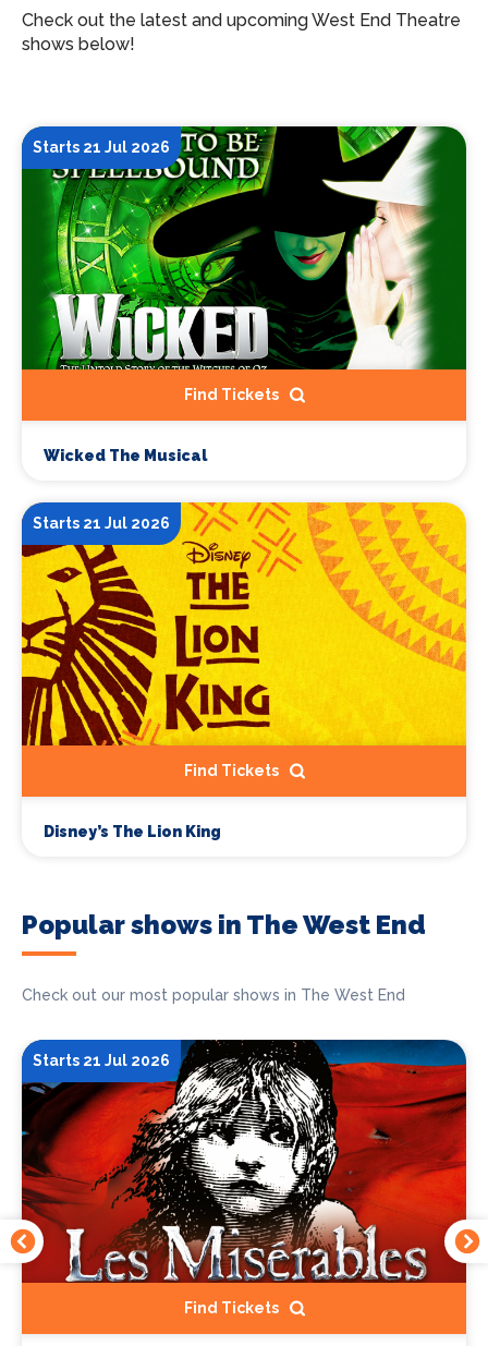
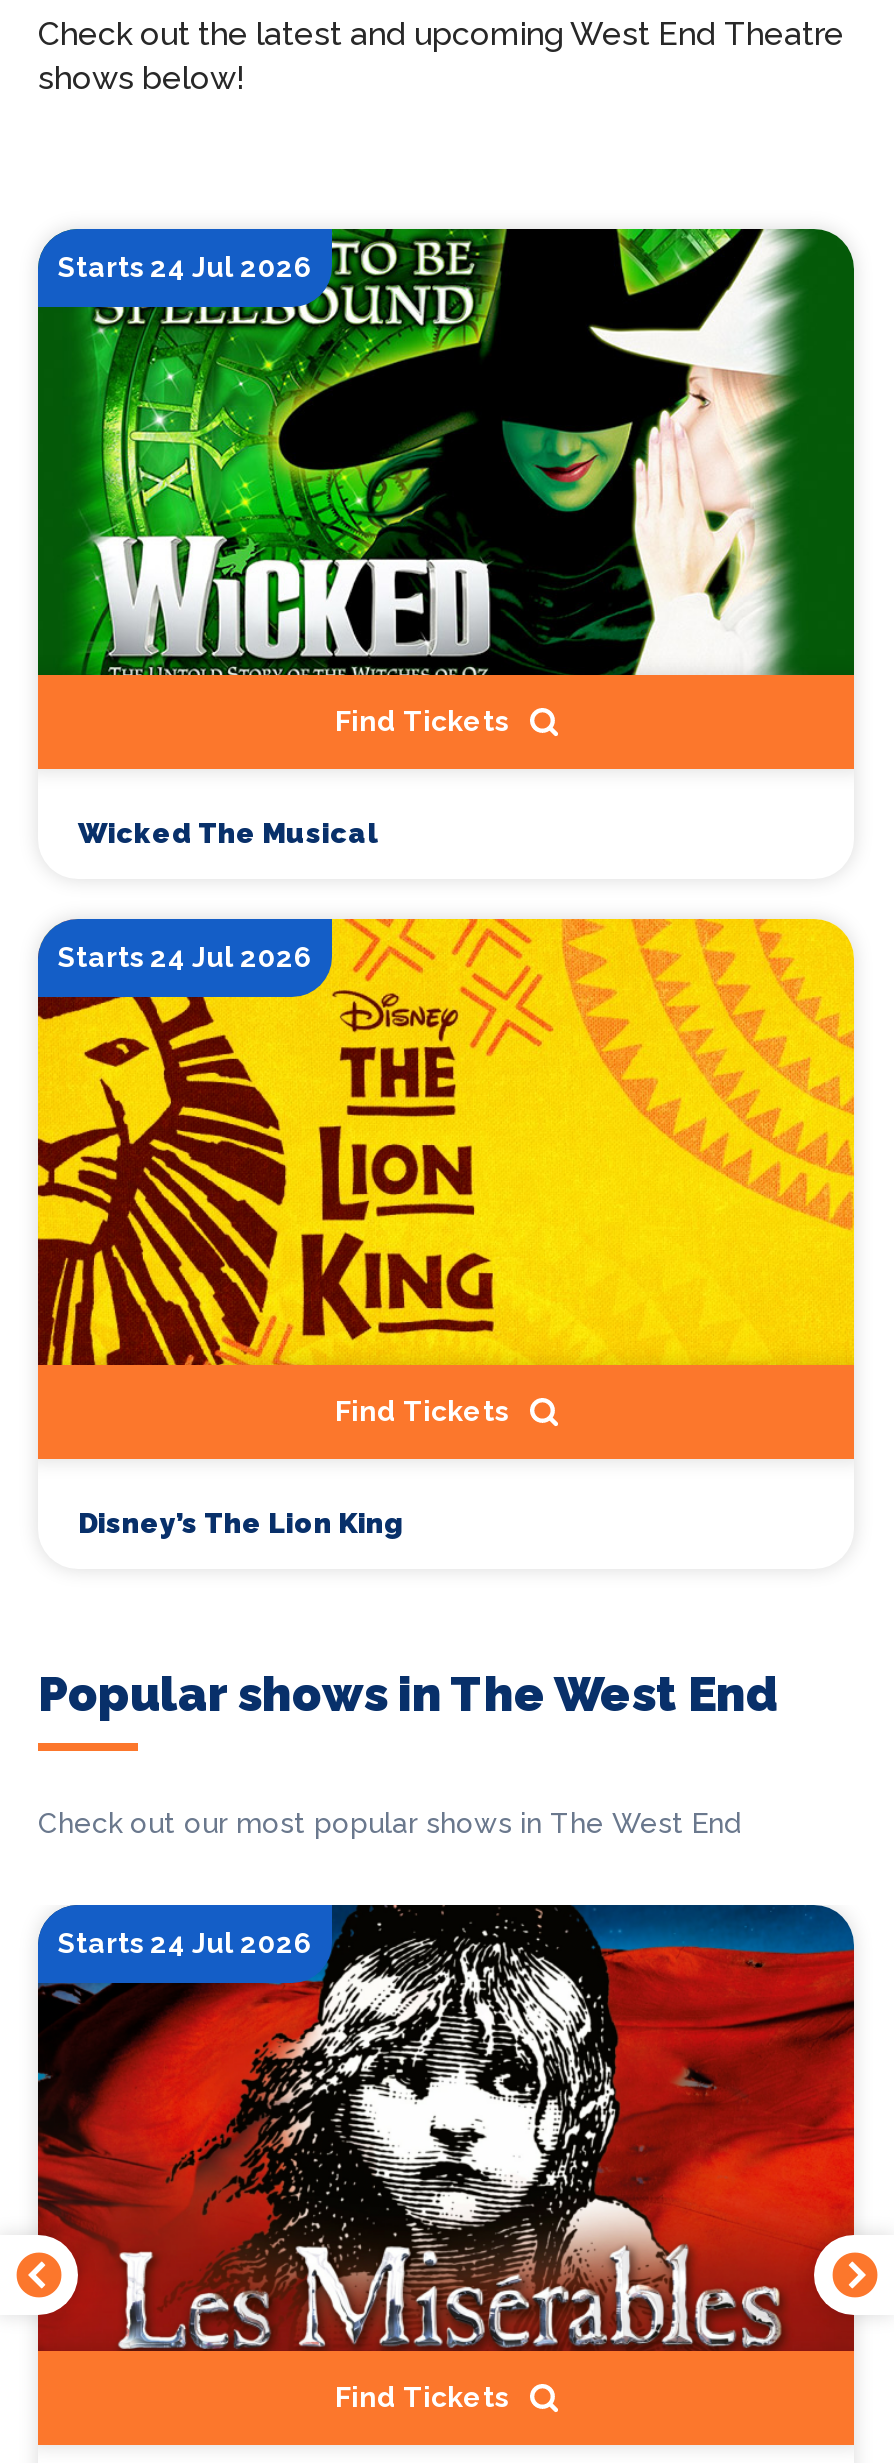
- Starts 21 Jul 2026
+ Starts 24 Jul 2026

- Starts 21 Jul 2026
+ Starts 24 Jul 2026

- Starts 21 Jul 2026
+ Starts 24 Jul 2026
